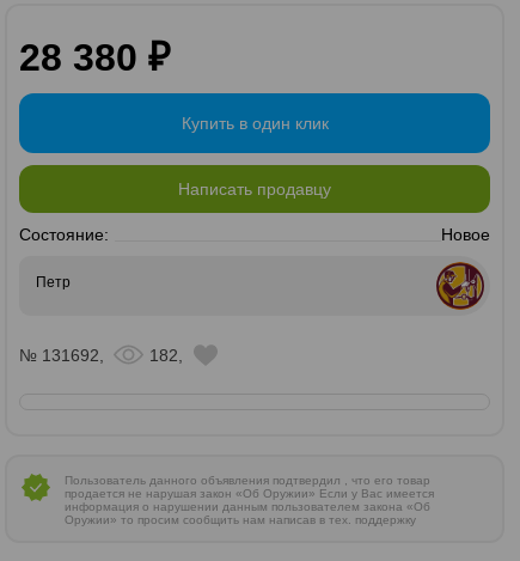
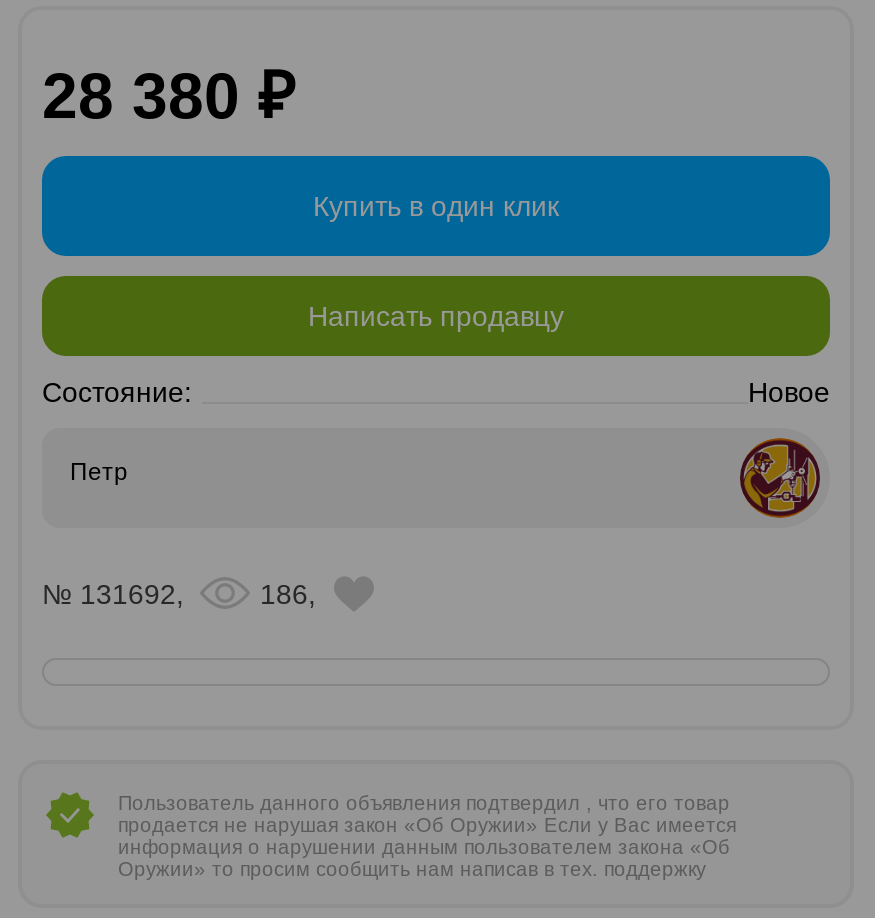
- 182,
+ 186,
